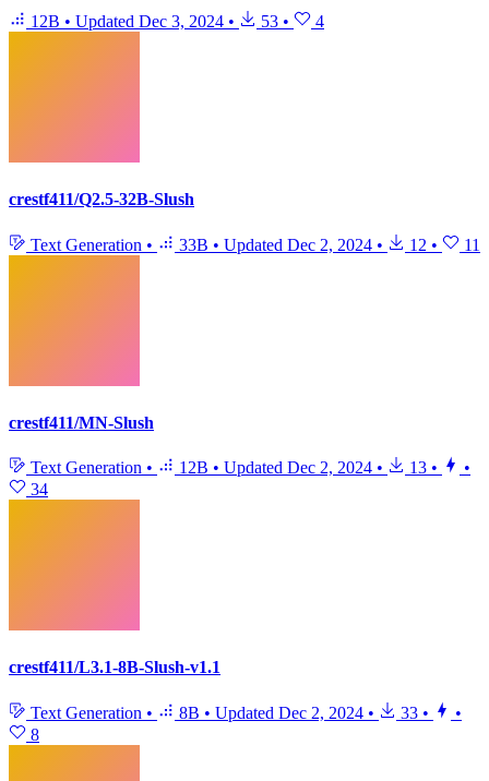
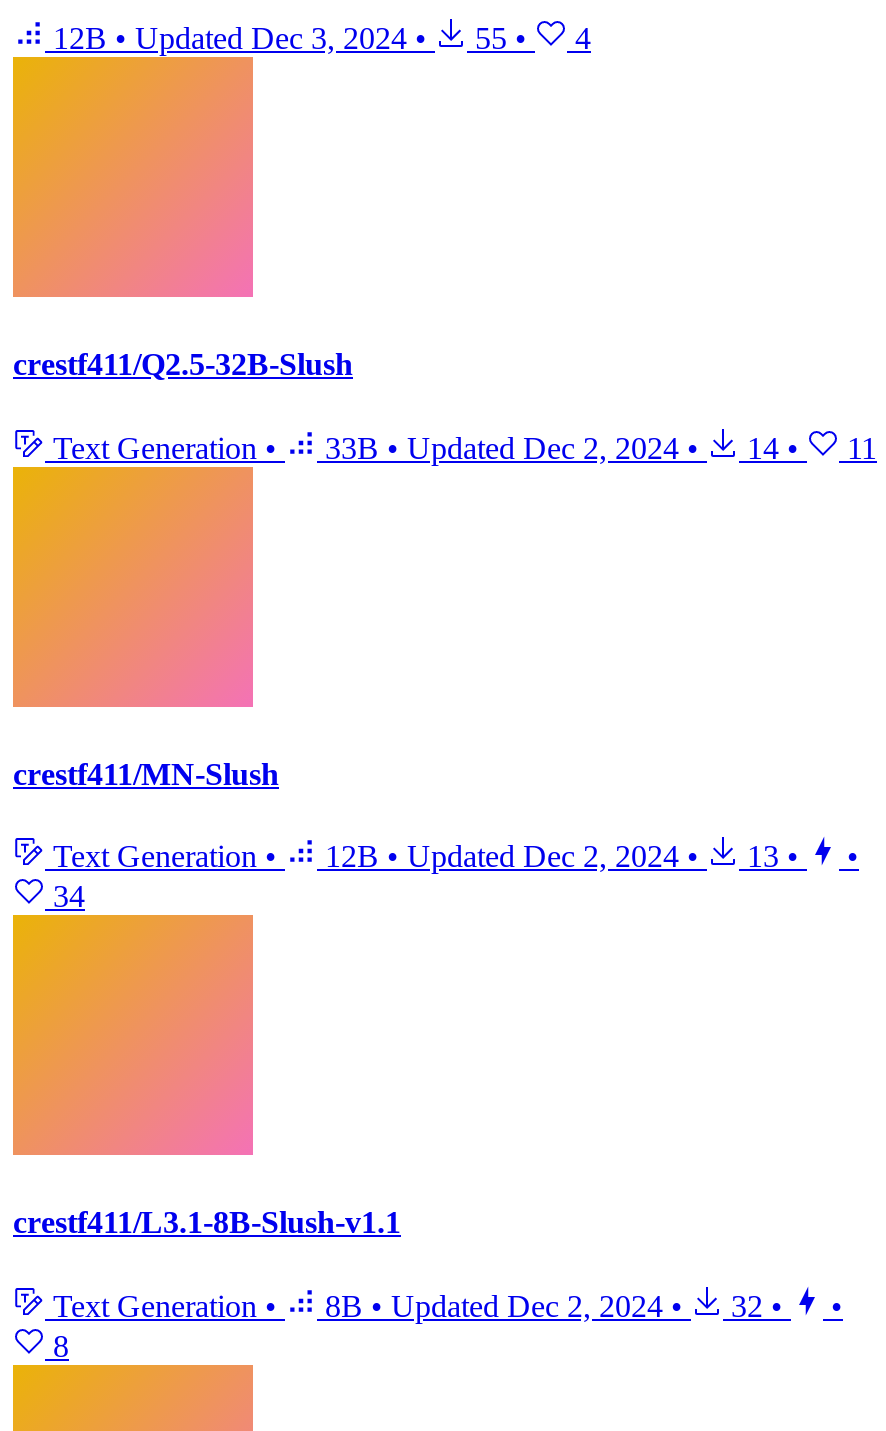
- 12B • Updated Dec 3, 2024 • 53 • 4
+ 12B • Updated Dec 3, 2024 • 55 • 4

- Text Generation • 33B • Updated Dec 2, 2024 • 12 • 11
+ Text Generation • 33B • Updated Dec 2, 2024 • 14 • 11

- 33 •
+ 32 •
